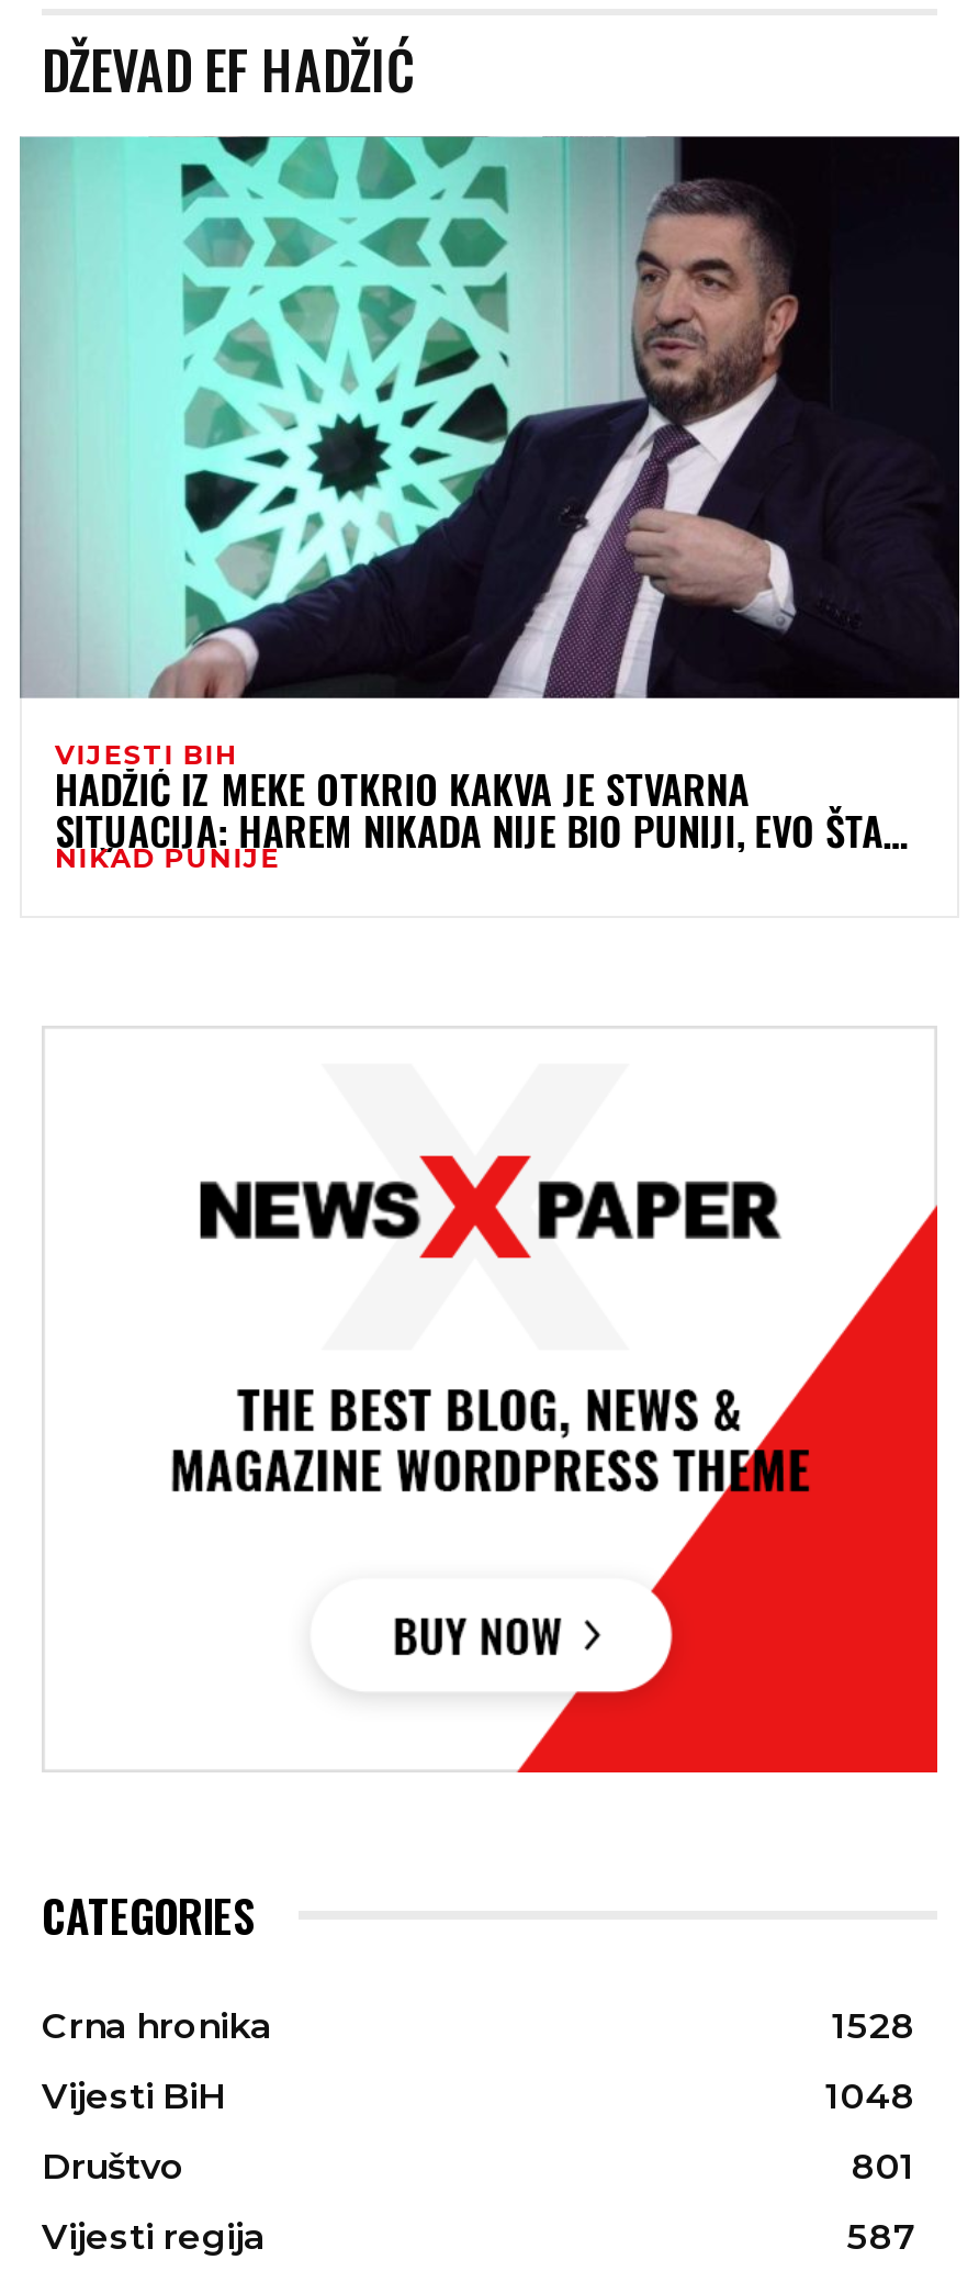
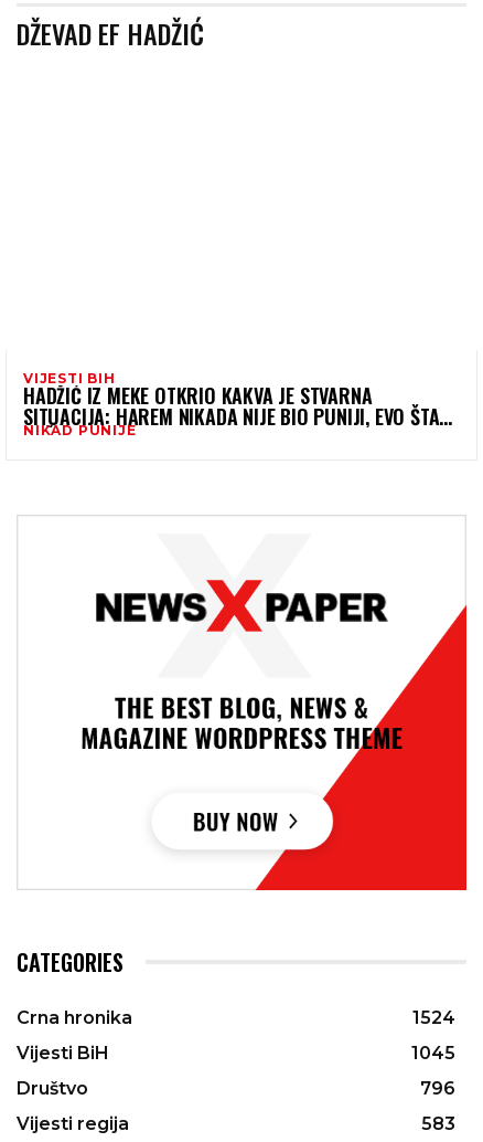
- [image]

- 1528
+ 1524

- 1048
+ 1045

- 801
+ 796

- 587
+ 583
